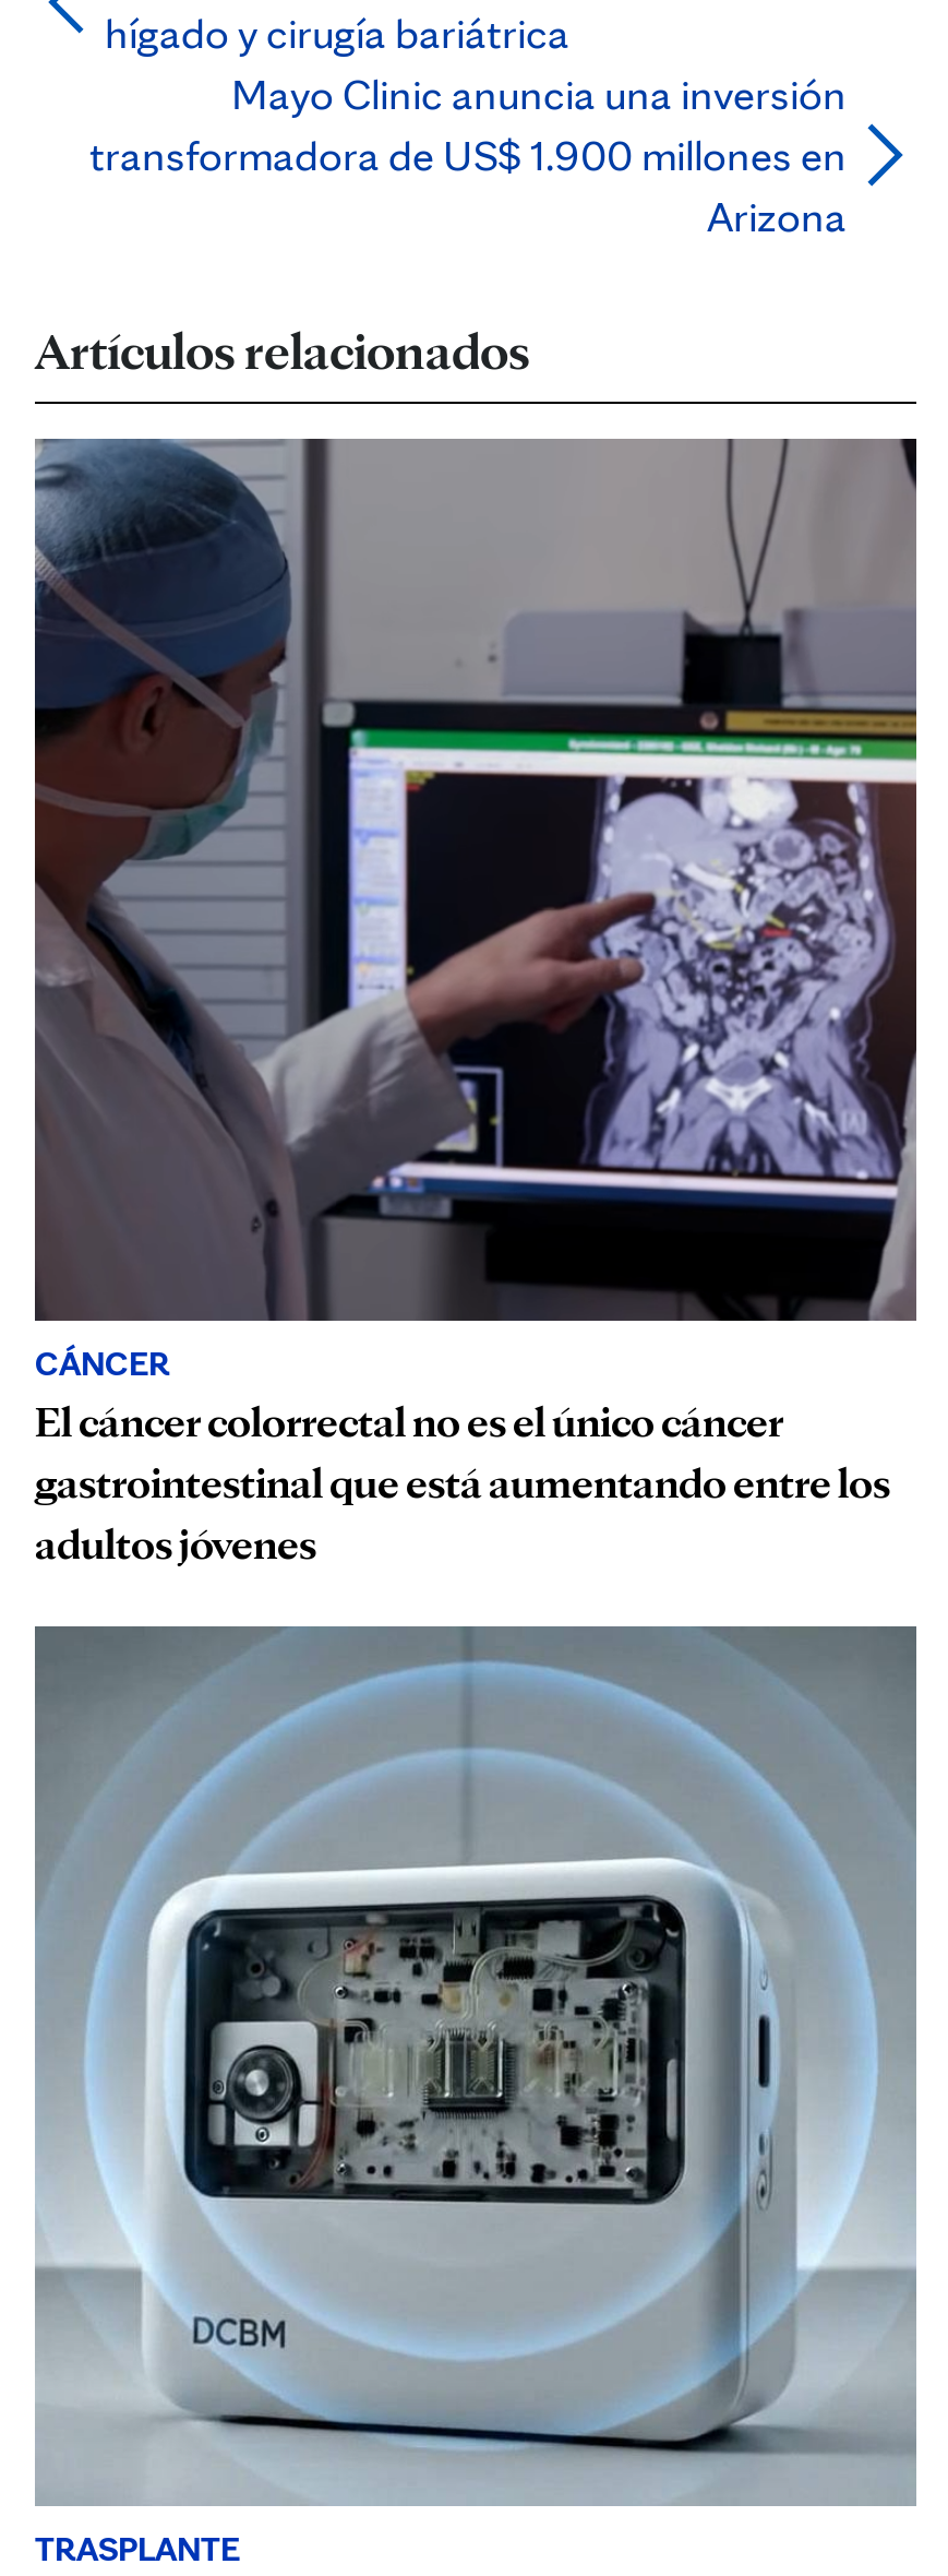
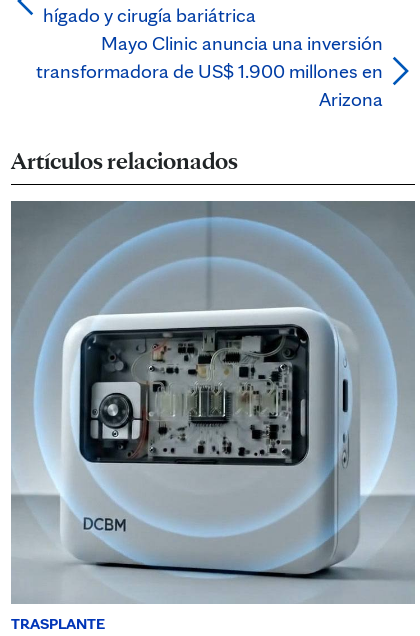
- [image]
- CÁNCER
- El cáncer colorrectal no es el único cáncer
- gastrointestinal que está aumentando entre los
- adultos jóvenes
